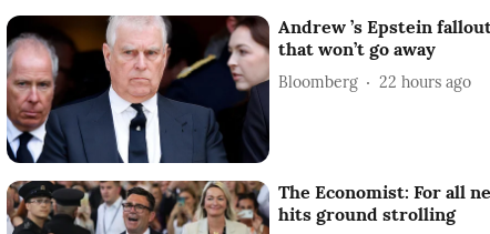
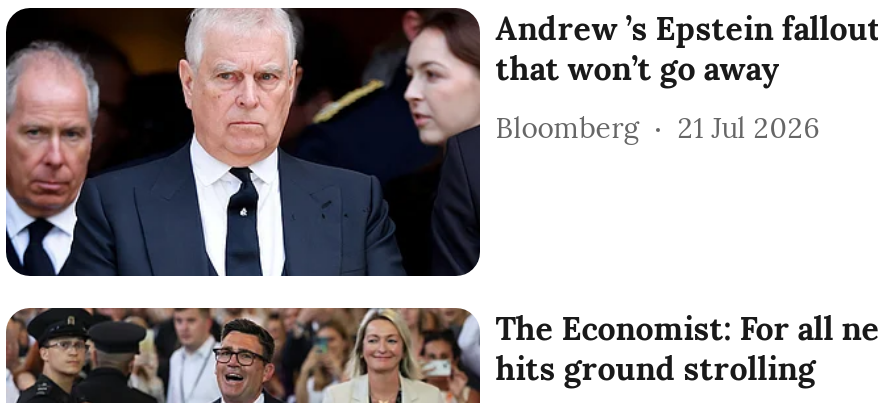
- Bloomberg 22 hours ago
+ Bloomberg 21 Jul 2026
